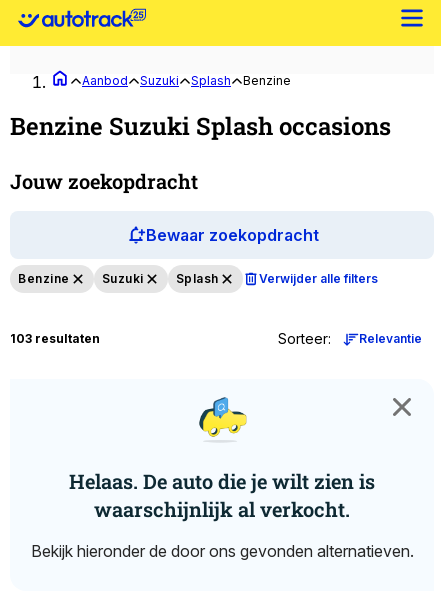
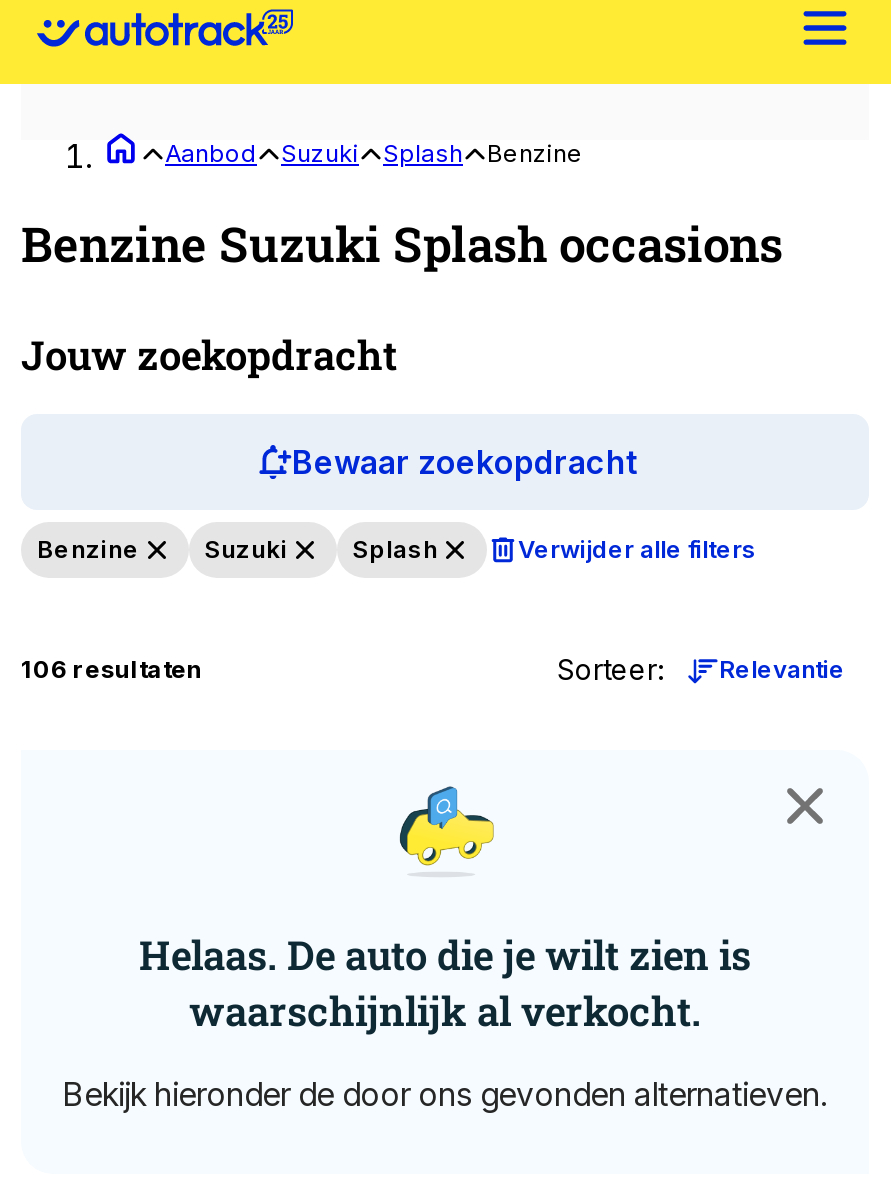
- 103 resultaten
+ 106 resultaten
